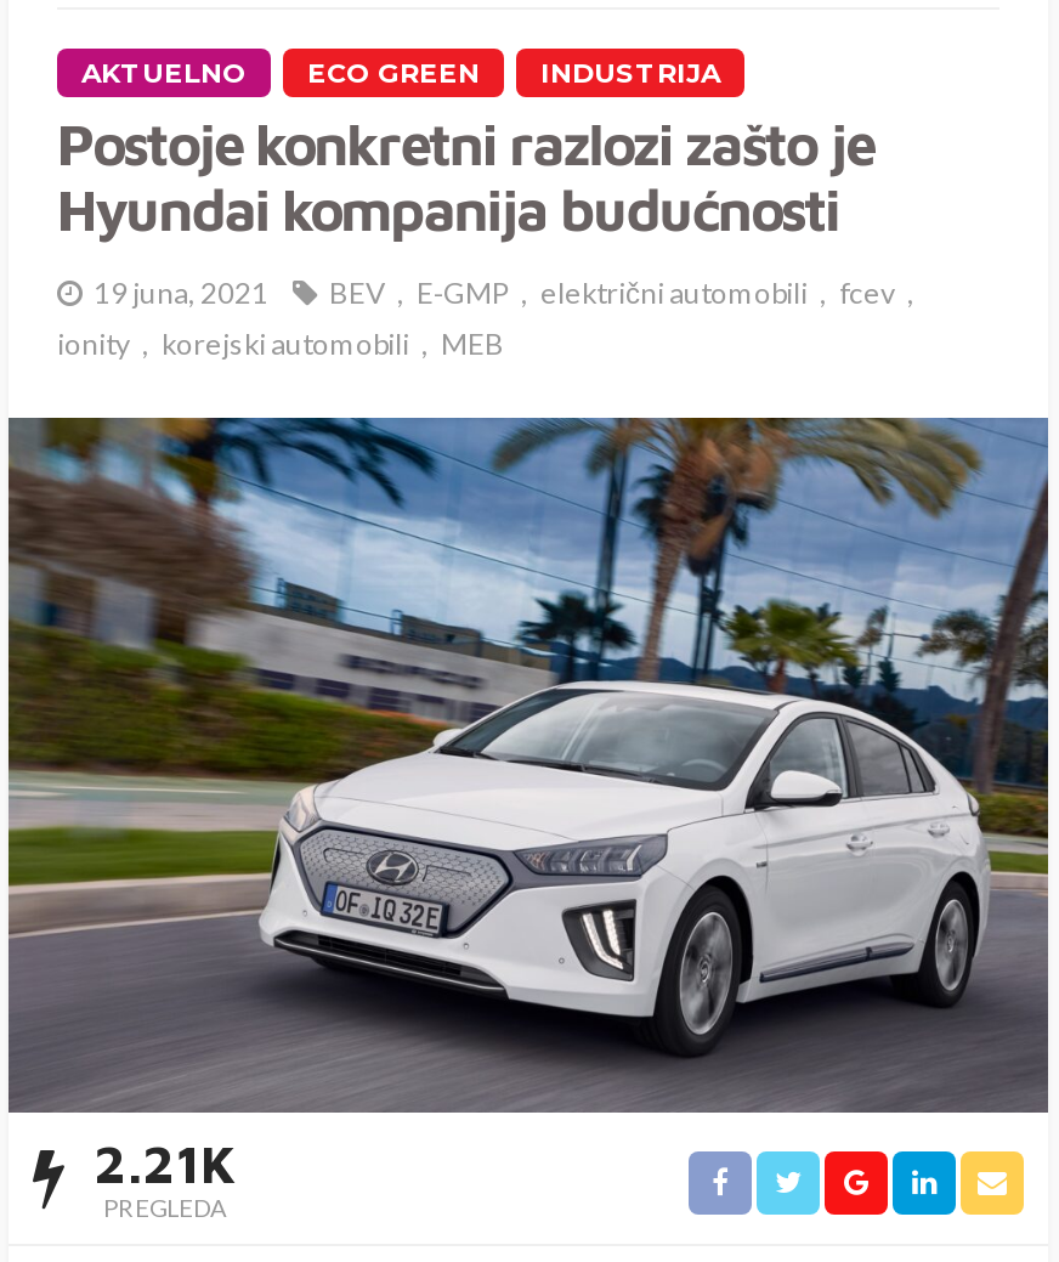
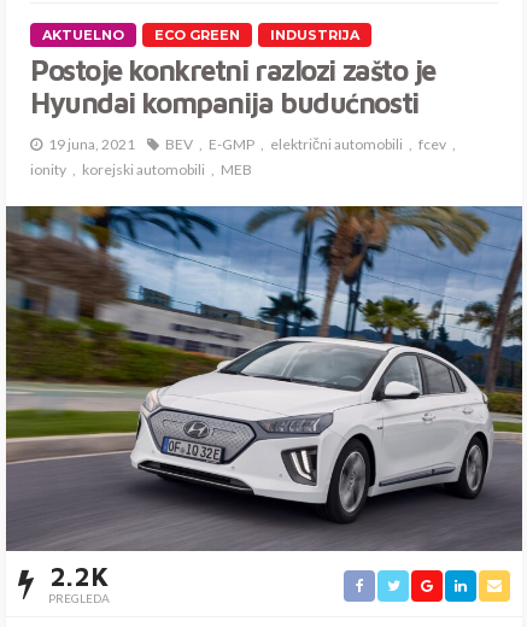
- 2.21K
+ 2.2K
